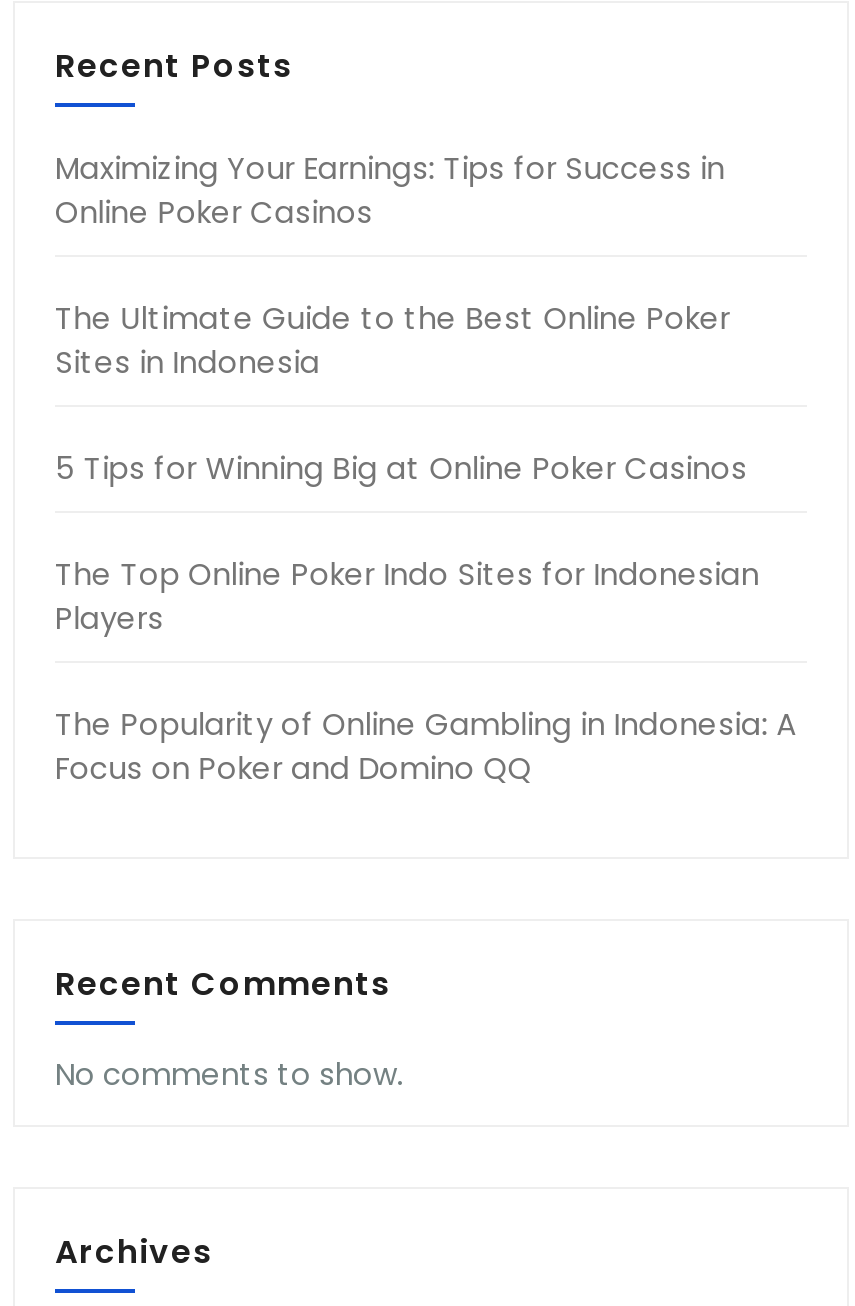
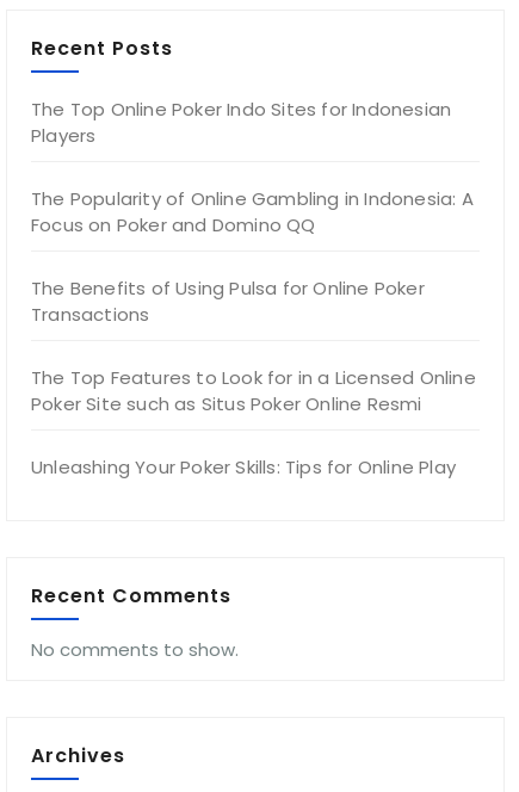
- Maximizing Your Earnings: Tips for Success in
- Online Poker Casinos
- The Ultimate Guide to the Best Online Poker
- Sites in Indonesia
- 5 Tips for Winning Big at Online Poker Casinos

moved up: The Top Online Poker Indo Sites for Indonesian | Players | The Popularity of Online Gambling in Indonesia: A | Focus on Poker and Domino QQ

+ The Benefits of Using Pulsa for Online Poker
+ Transactions
+ The Top Features to Look for in a Licensed Online
+ Poker Site such as Situs Poker Online Resmi
+ Unleashing Your Poker Skills: Tips for Online Play
